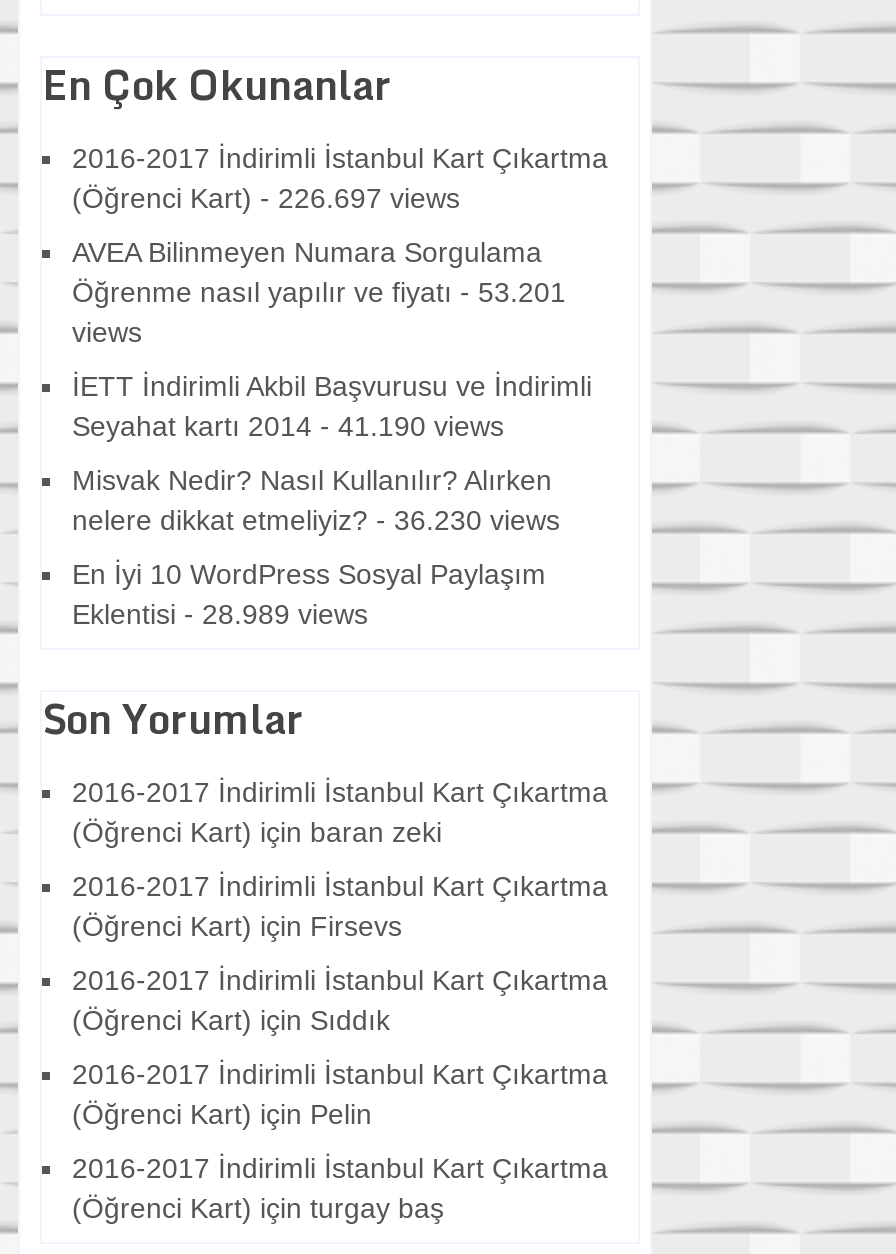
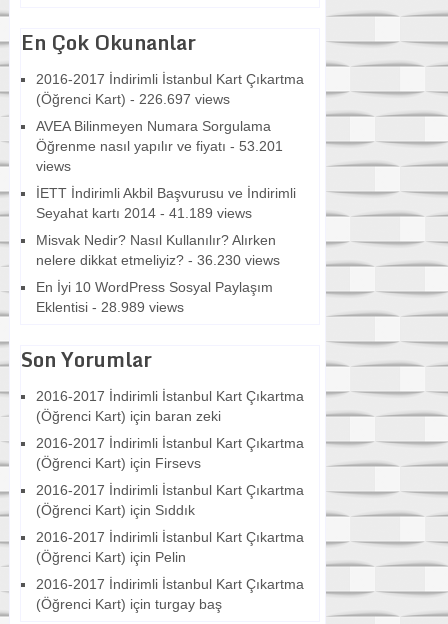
- Seyahat kartı 2014 - 41.190 views
+ Seyahat kartı 2014 - 41.189 views
